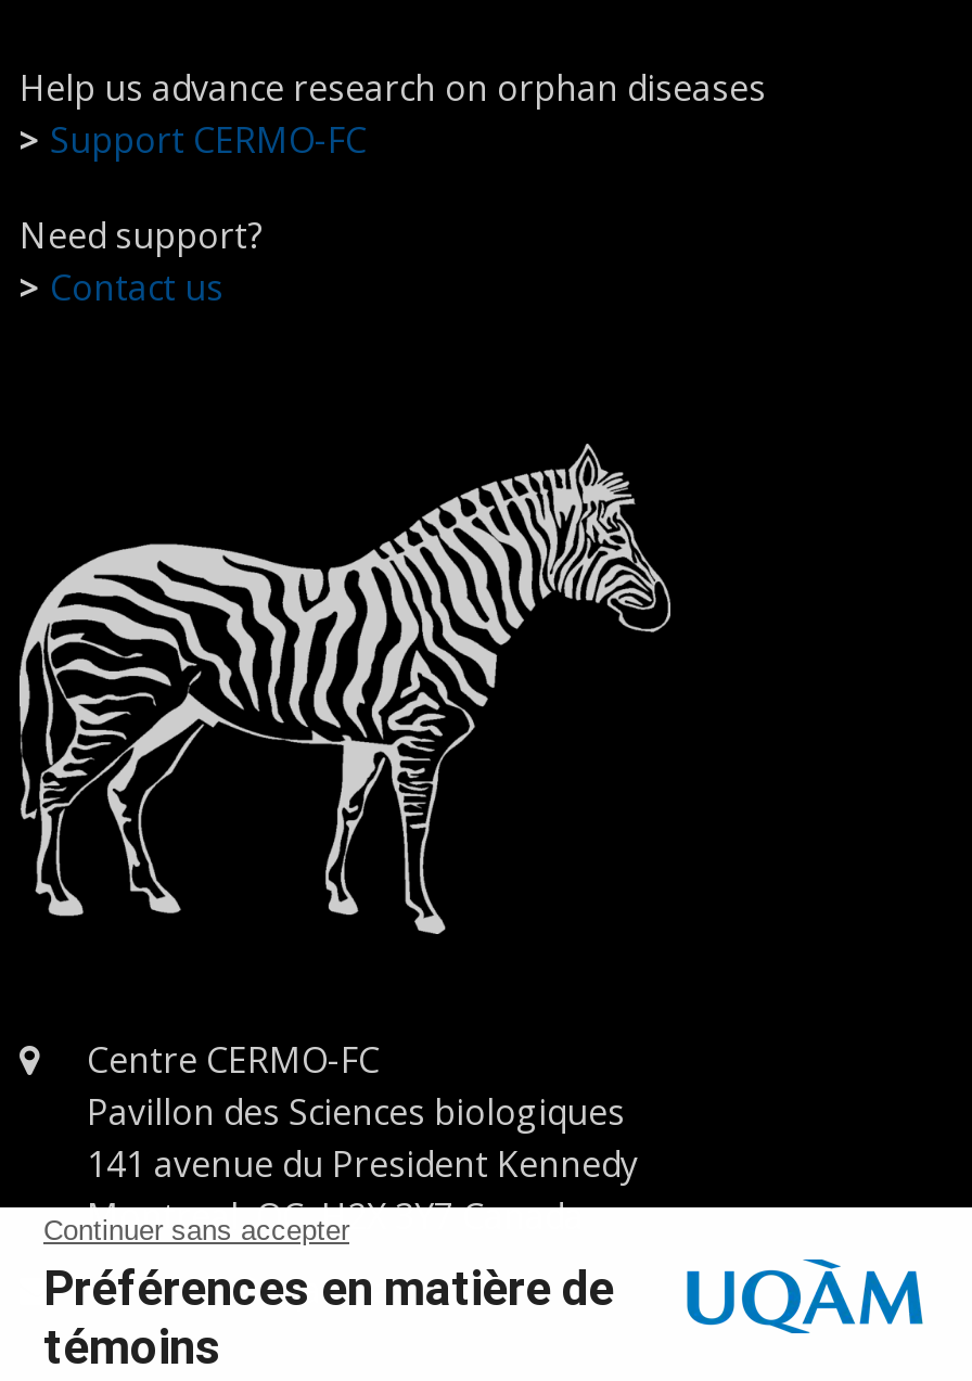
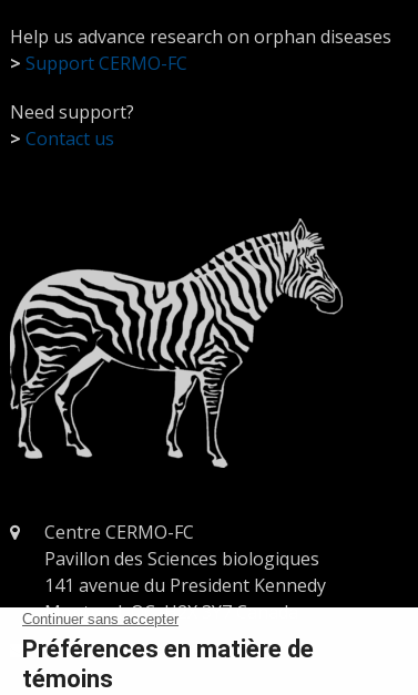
- [image]
